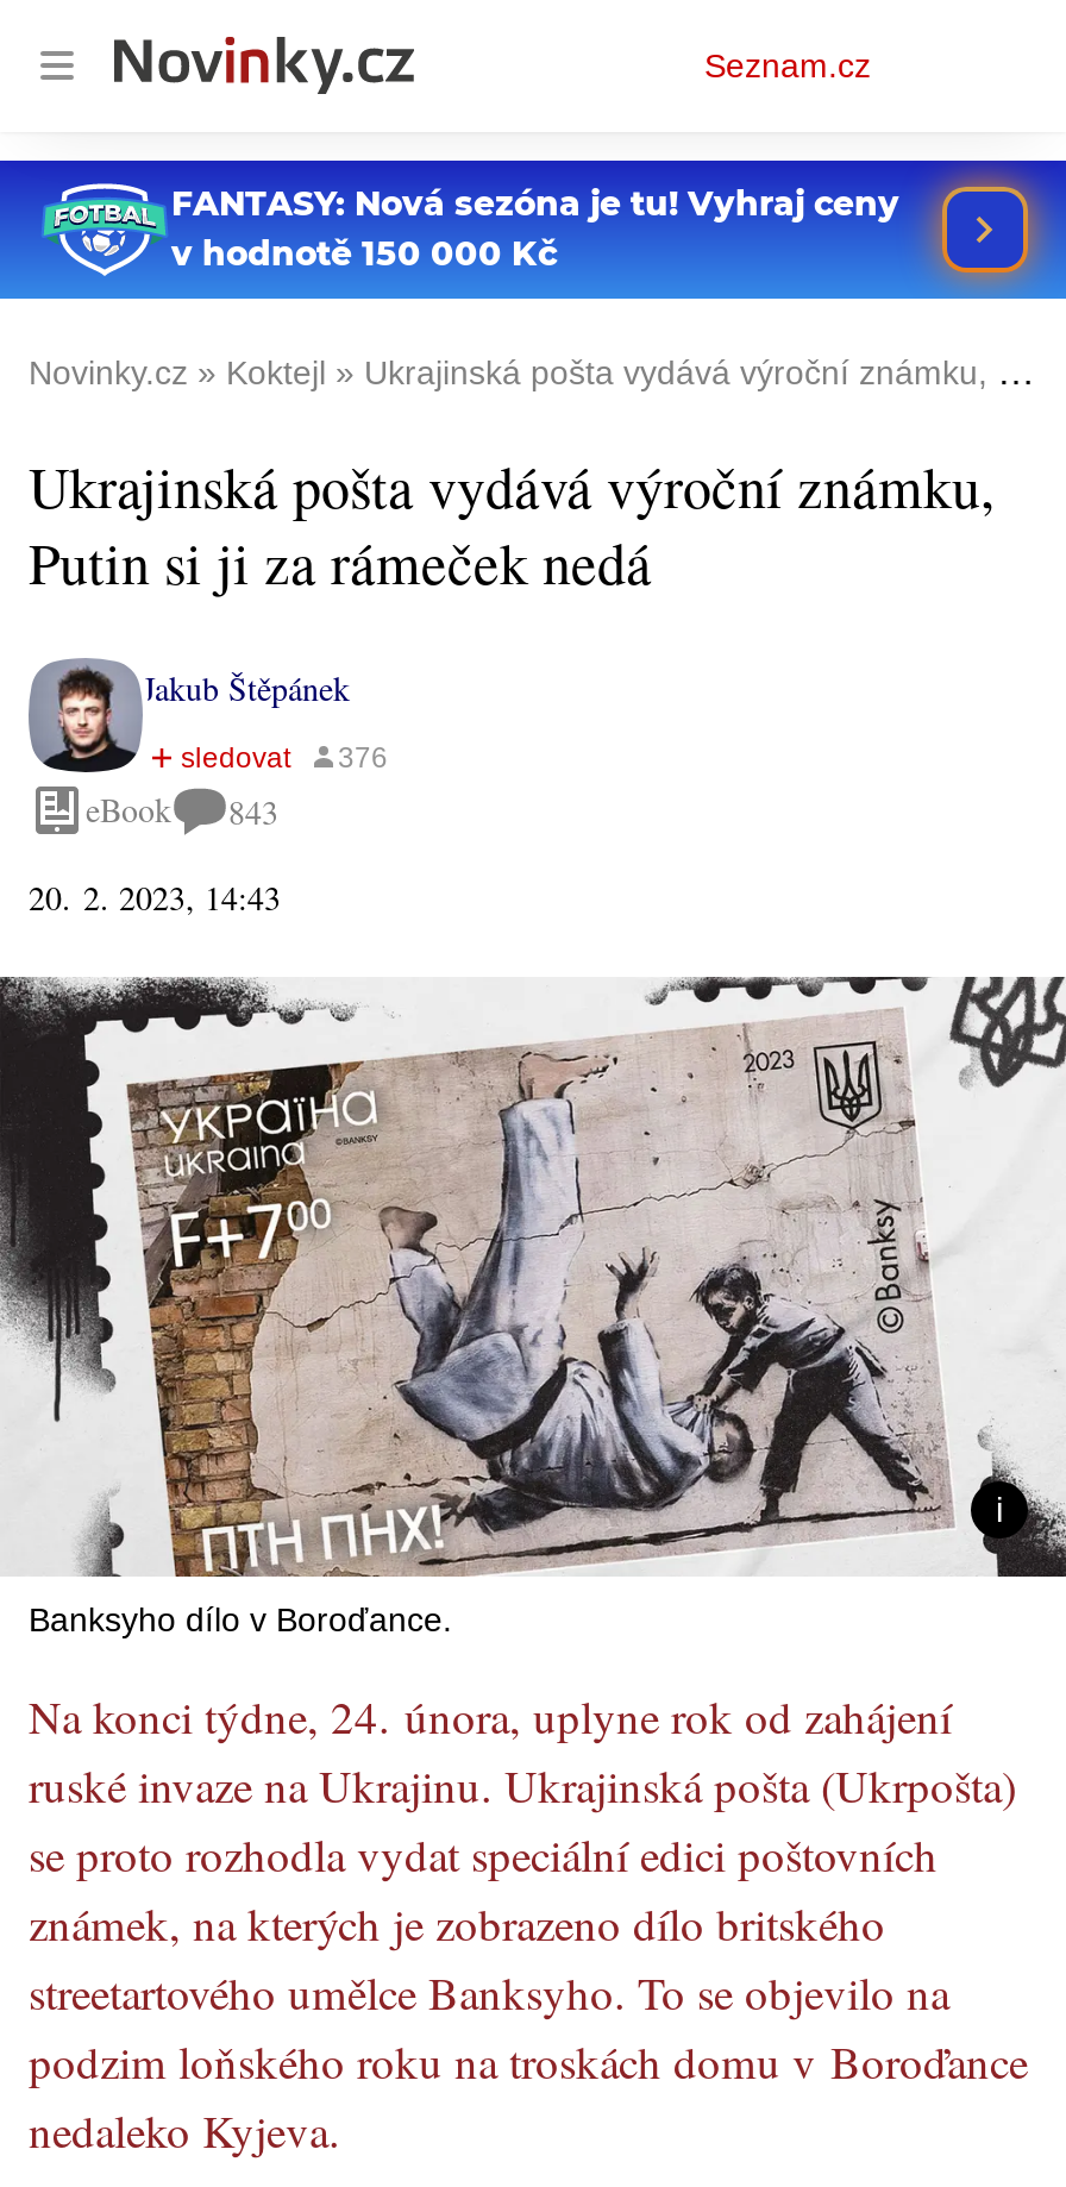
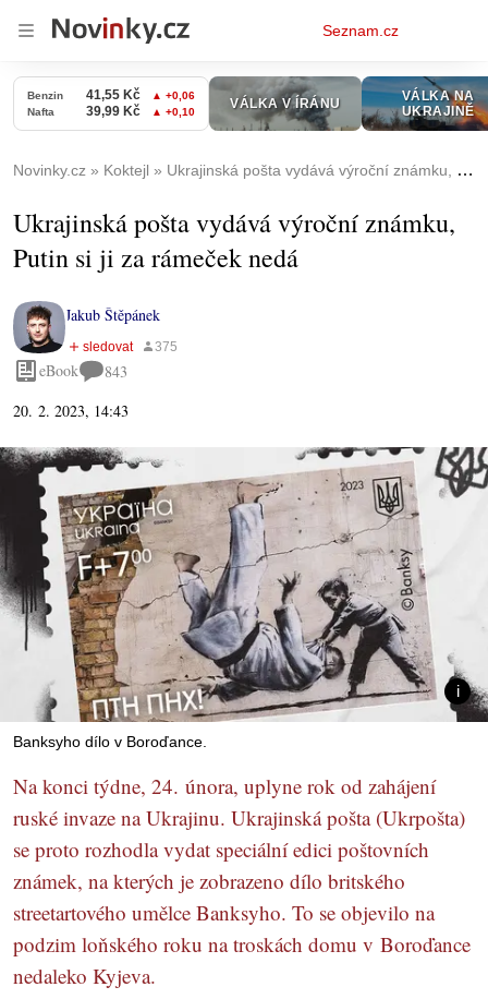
- [image]
+ [image]
